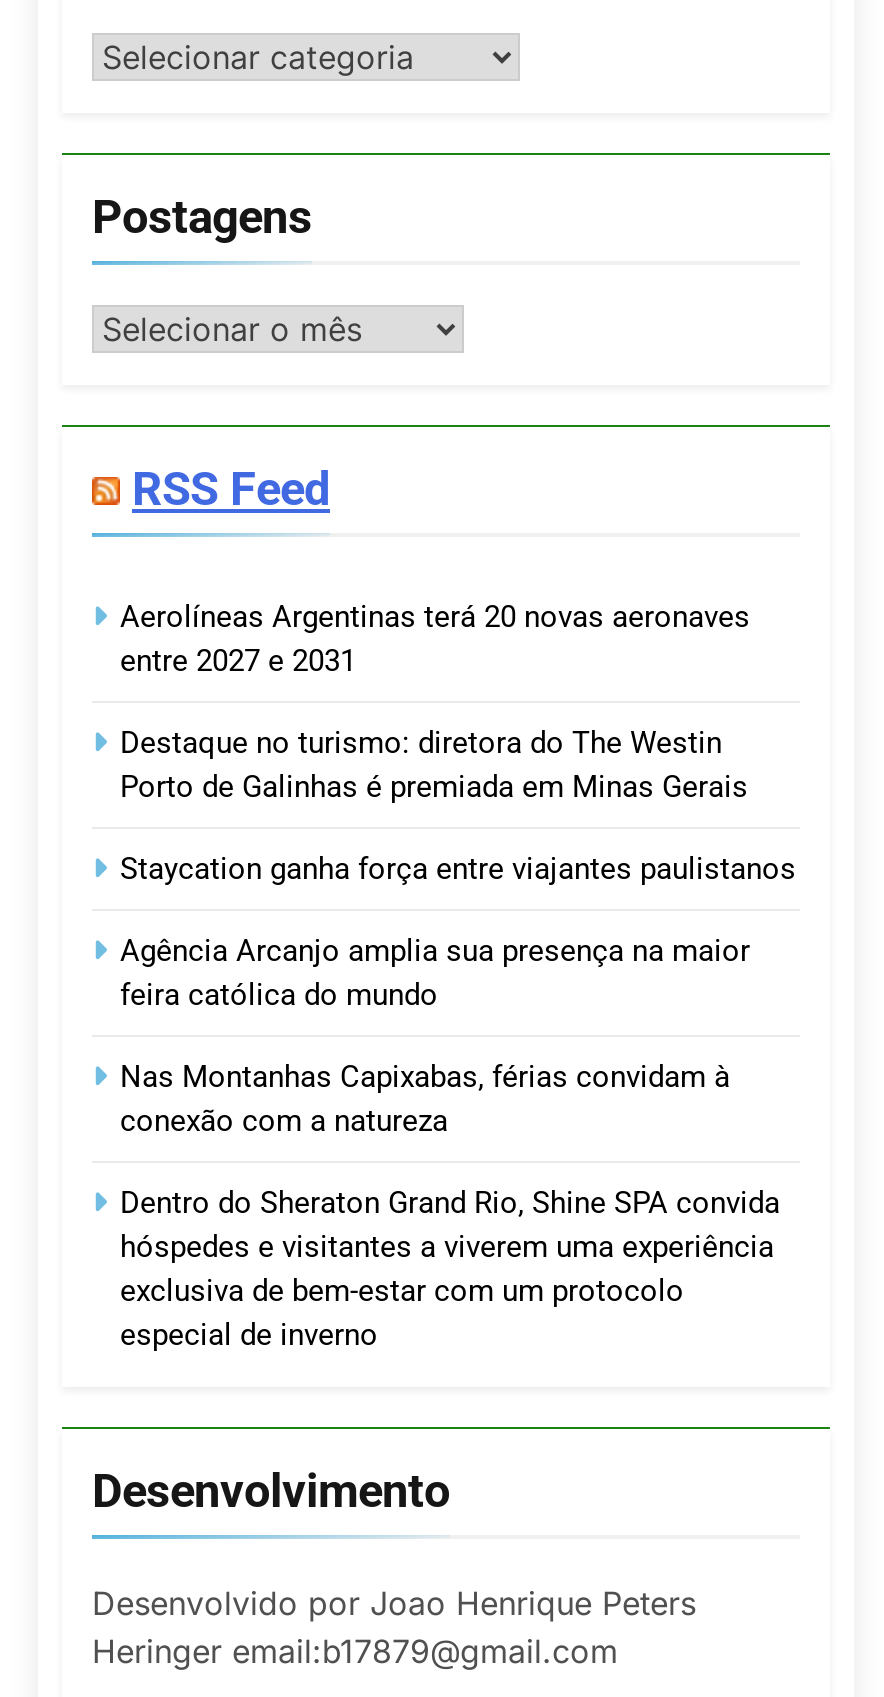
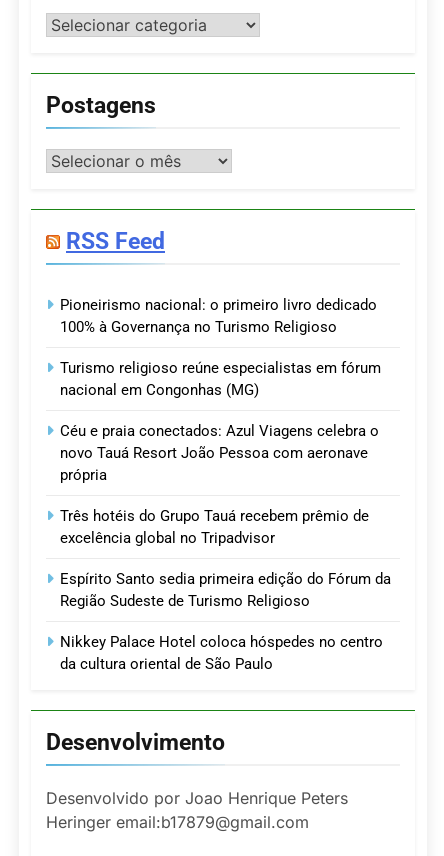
- Aerolíneas Argentinas terá 20 novas aeronaves
- entre 2027 e 2031
+ Pioneirismo nacional: o primeiro livro dedicado
+ 100% à Governança no Turismo Religioso

- Destaque no turismo: diretora do The Westin
- Porto de Galinhas é premiada em Minas Gerais
+ Turismo religioso reúne especialistas em fórum
+ nacional em Congonhas (MG)

- Staycation ganha força entre viajantes paulistanos
+ Céu e praia conectados: Azul Viagens celebra o
+ novo Tauá Resort João Pessoa com aeronave
+ própria

- Agência Arcanjo amplia sua presença na maior
- feira católica do mundo
+ Três hotéis do Grupo Tauá recebem prêmio de
+ excelência global no Tripadvisor

- Nas Montanhas Capixabas, férias convidam à
- conexão com a natureza
+ Espírito Santo sedia primeira edição do Fórum da
+ Região Sudeste de Turismo Religioso

- Dentro do Sheraton Grand Rio, Shine SPA convida
- hóspedes e visitantes a viverem uma experiência
- exclusiva de bem-estar com um protocolo
- especial de inverno
+ Nikkey Palace Hotel coloca hóspedes no centro
+ da cultura oriental de São Paulo
